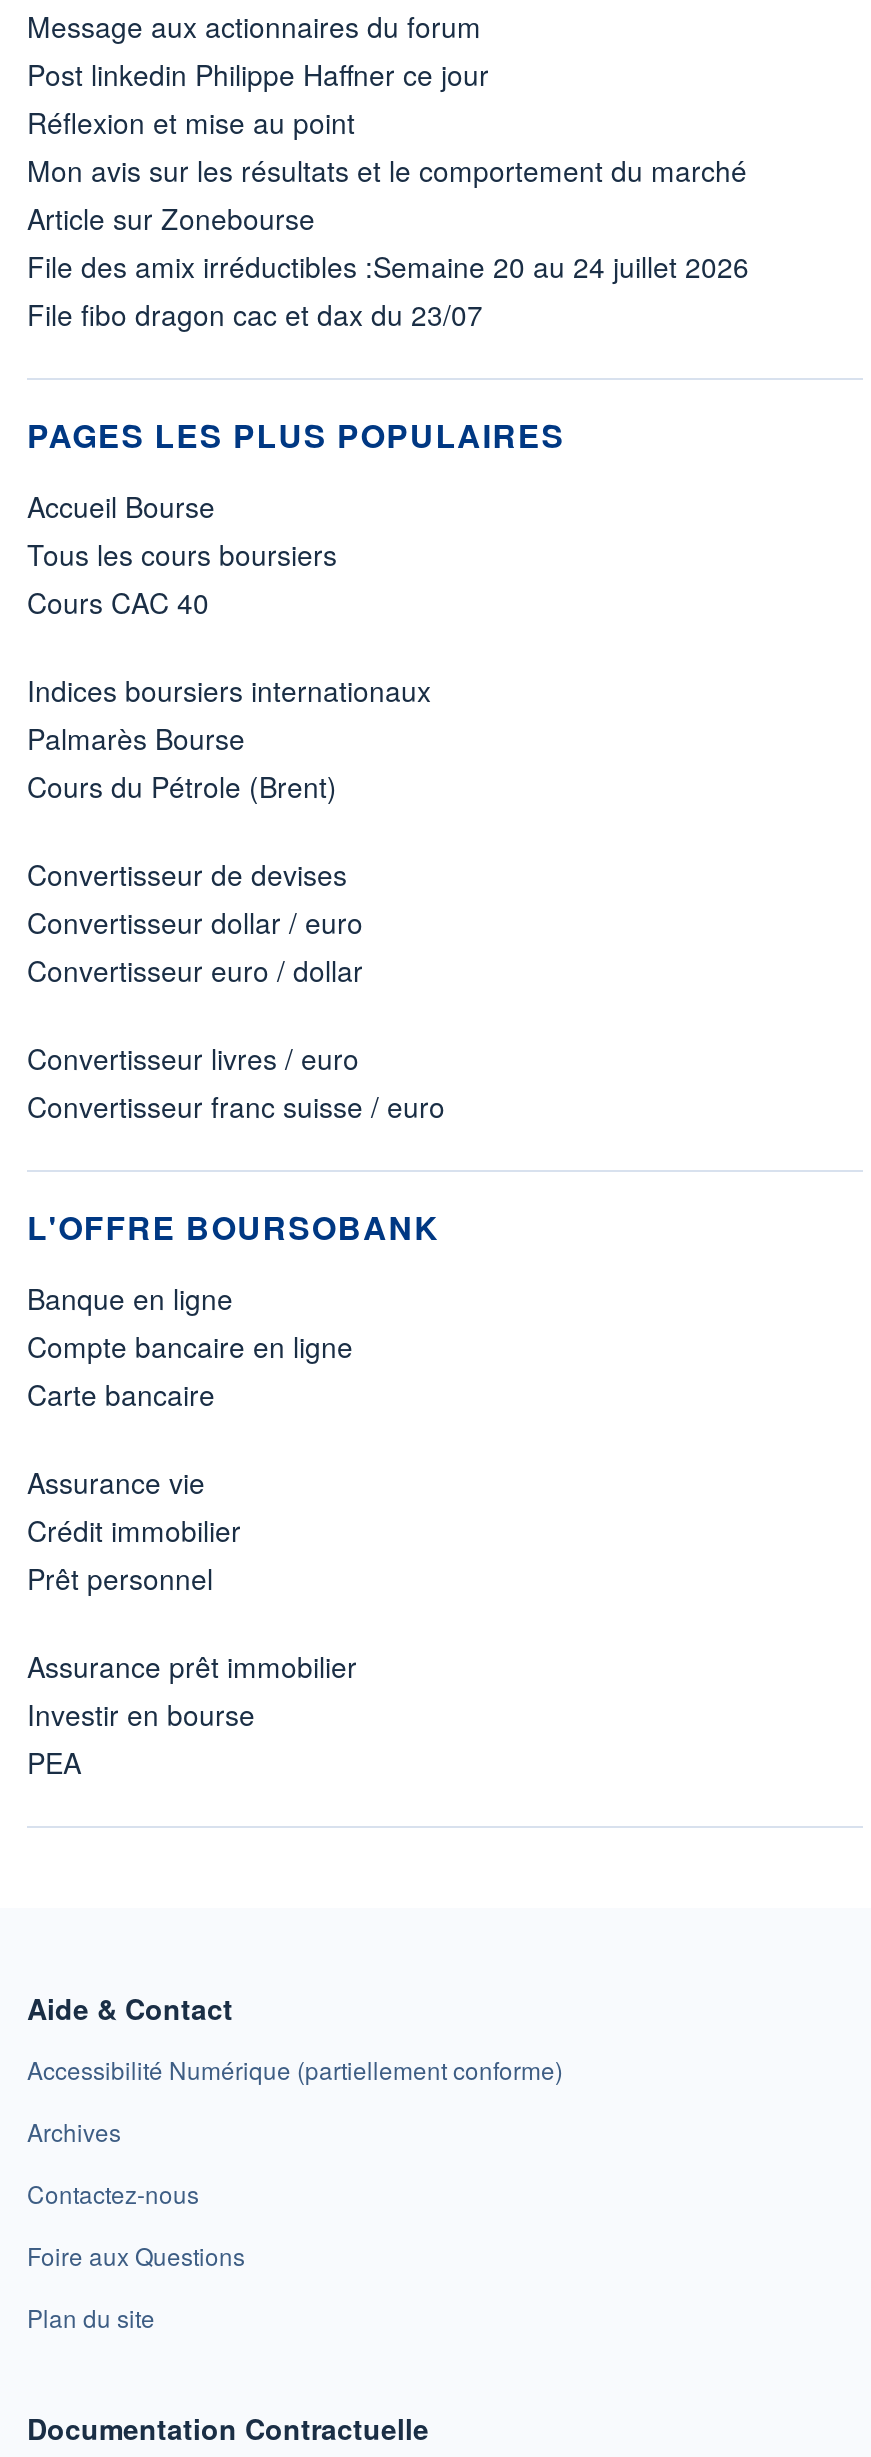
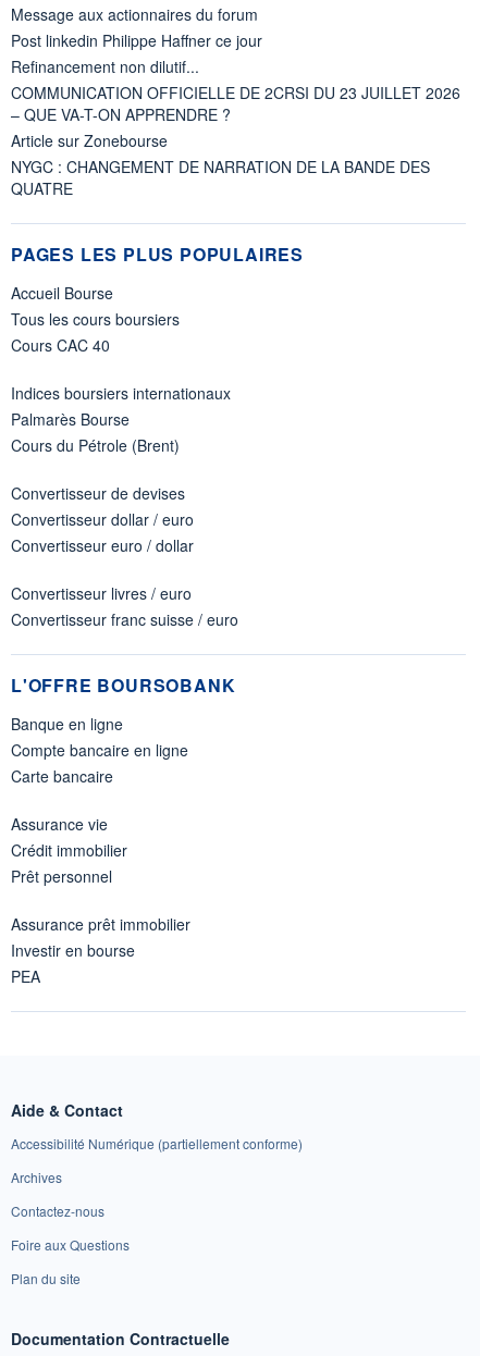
- Réflexion et mise au point
- Mon avis sur les résultats et le comportement du marché
+ Refinancement non dilutif...
+ COMMUNICATION OFFICIELLE DE 2CRSI DU 23 JUILLET 2026
+ – QUE VA-T-ON APPRENDRE ?

- File des amix irréductibles :Semaine 20 au 24 juillet 2026
- File fibo dragon cac et dax du 23/07
+ NYGC : CHANGEMENT DE NARRATION DE LA BANDE DES
+ QUATRE
